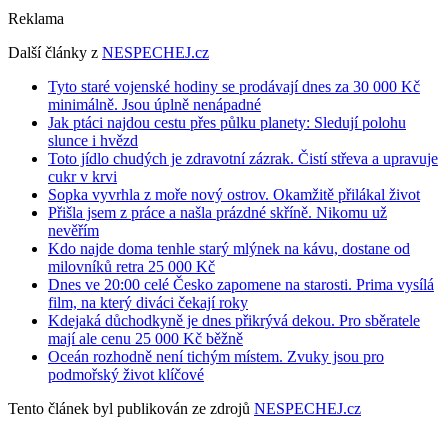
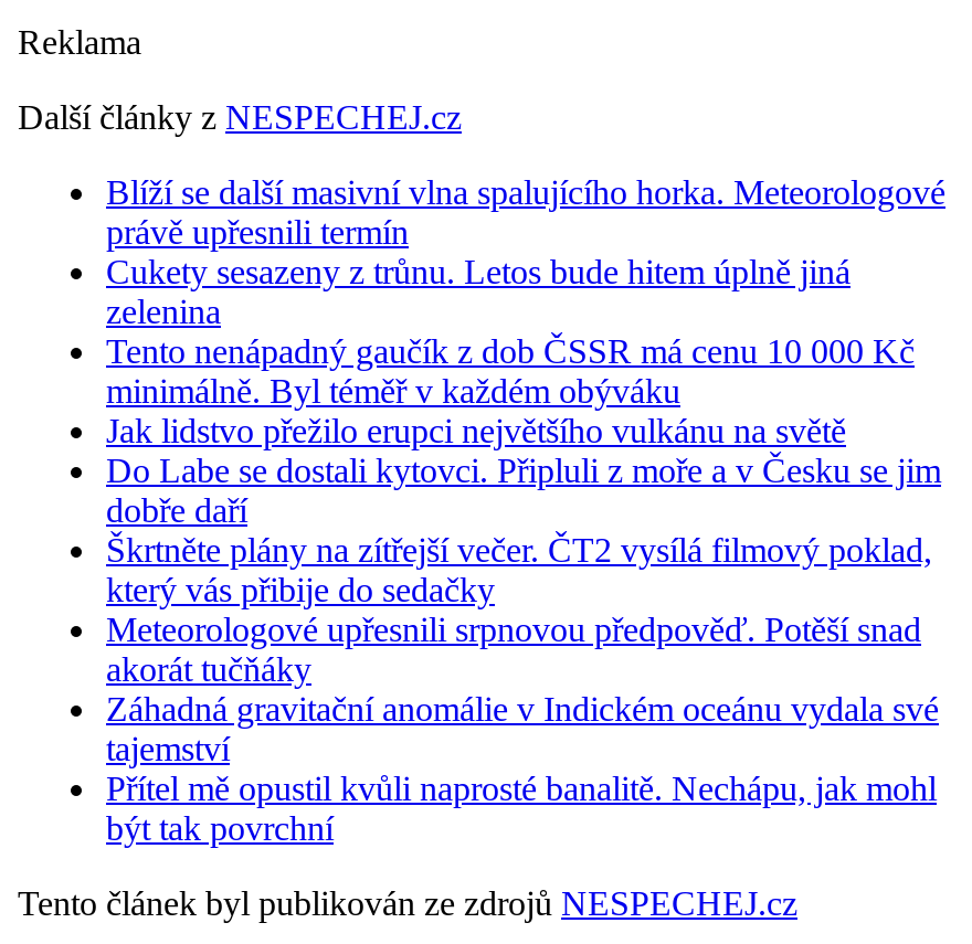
- Tyto staré vojenské hodiny se prodávají dnes za 30 000 Kč
- minimálně. Jsou úplně nenápadné
- Jak ptáci najdou cestu přes půlku planety: Sledují polohu
- slunce i hvězd
- Toto jídlo chudých je zdravotní zázrak. Čistí střeva a upravuje
- cukr v krvi
- Sopka vyvrhla z moře nový ostrov. Okamžitě přilákal život
- Přišla jsem z práce a našla prázdné skříně. Nikomu už
- nevěřím
- Kdo najde doma tenhle starý mlýnek na kávu, dostane od
- milovníků retra 25 000 Kč
- Dnes ve 20:00 celé Česko zapomene na starosti. Prima vysílá
- film, na který diváci čekají roky
- Kdejaká důchodkyně je dnes přikrývá dekou. Pro sběratele
- mají ale cenu 25 000 Kč běžně
- Oceán rozhodně není tichým místem. Zvuky jsou pro
- podmořský život klíčové
+ Blíží se další masivní vlna spalujícího horka. Meteorologové
+ právě upřesnili termín
+ Cukety sesazeny z trůnu. Letos bude hitem úplně jiná
+ zelenina
+ Tento nenápadný gaučík z dob ČSSR má cenu 10 000 Kč
+ minimálně. Byl téměř v každém obýváku
+ Jak lidstvo přežilo erupci největšího vulkánu na světě
+ Do Labe se dostali kytovci. Připluli z moře a v Česku se jim
+ dobře daří
+ Škrtněte plány na zítřejší večer. ČT2 vysílá filmový poklad,
+ který vás přibije do sedačky
+ Meteorologové upřesnili srpnovou předpověď. Potěší snad
+ akorát tučňáky
+ Záhadná gravitační anomálie v Indickém oceánu vydala své
+ tajemství
+ Přítel mě opustil kvůli naprosté banalitě. Nechápu, jak mohl
+ být tak povrchní
